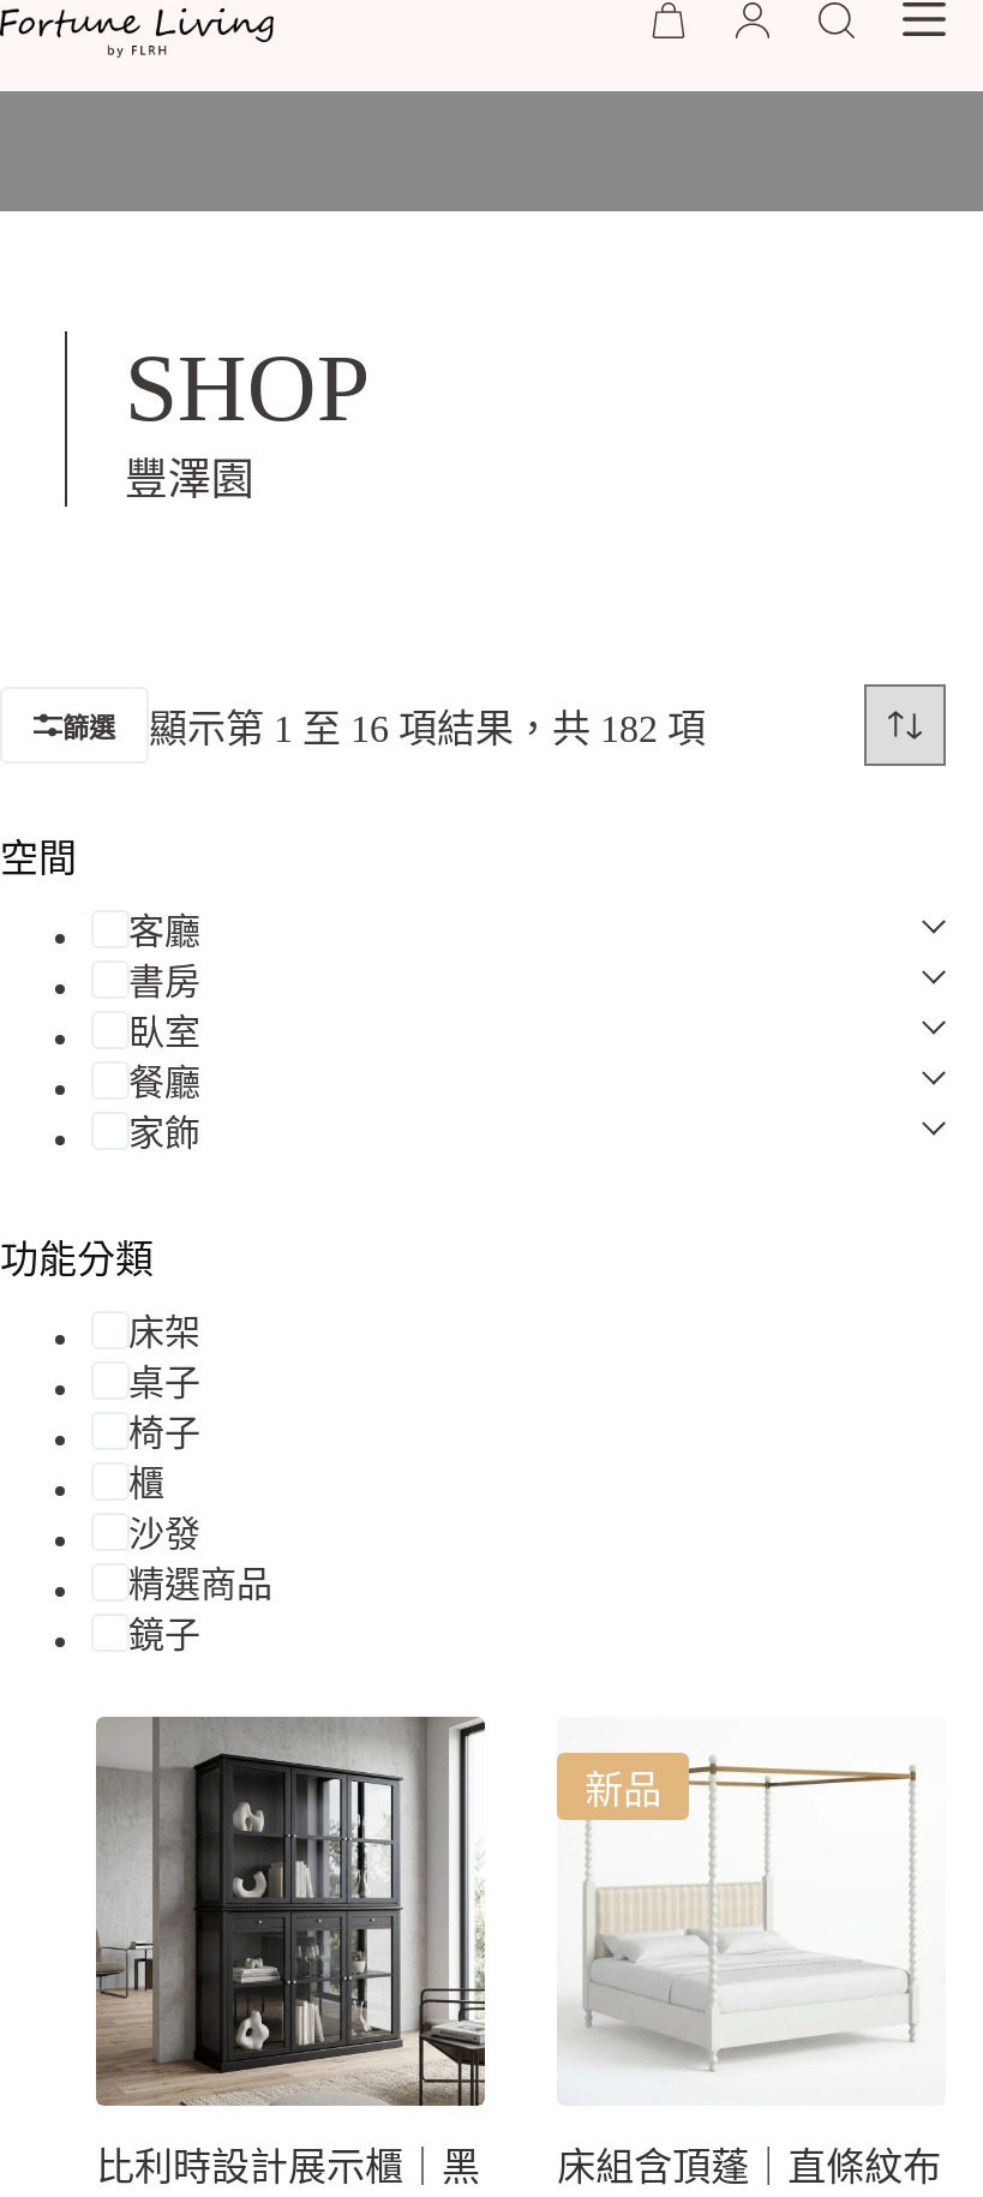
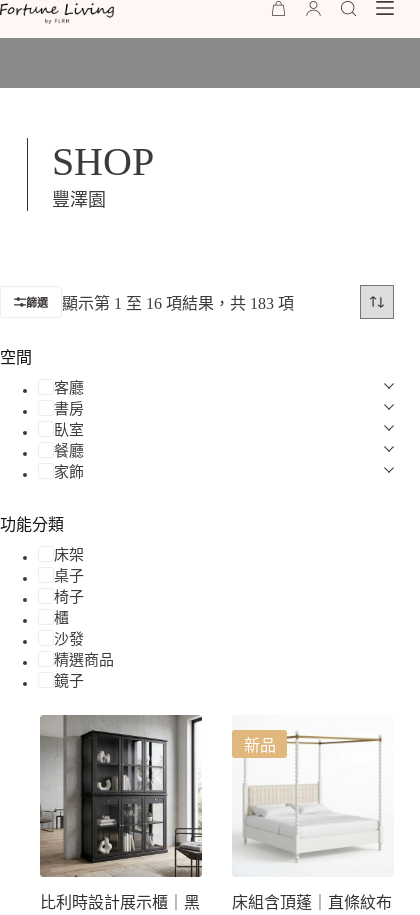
- 顯示第 1 至 16 項結果，共 182 項依
+ 顯示第 1 至 16 項結果，共 183 項依
